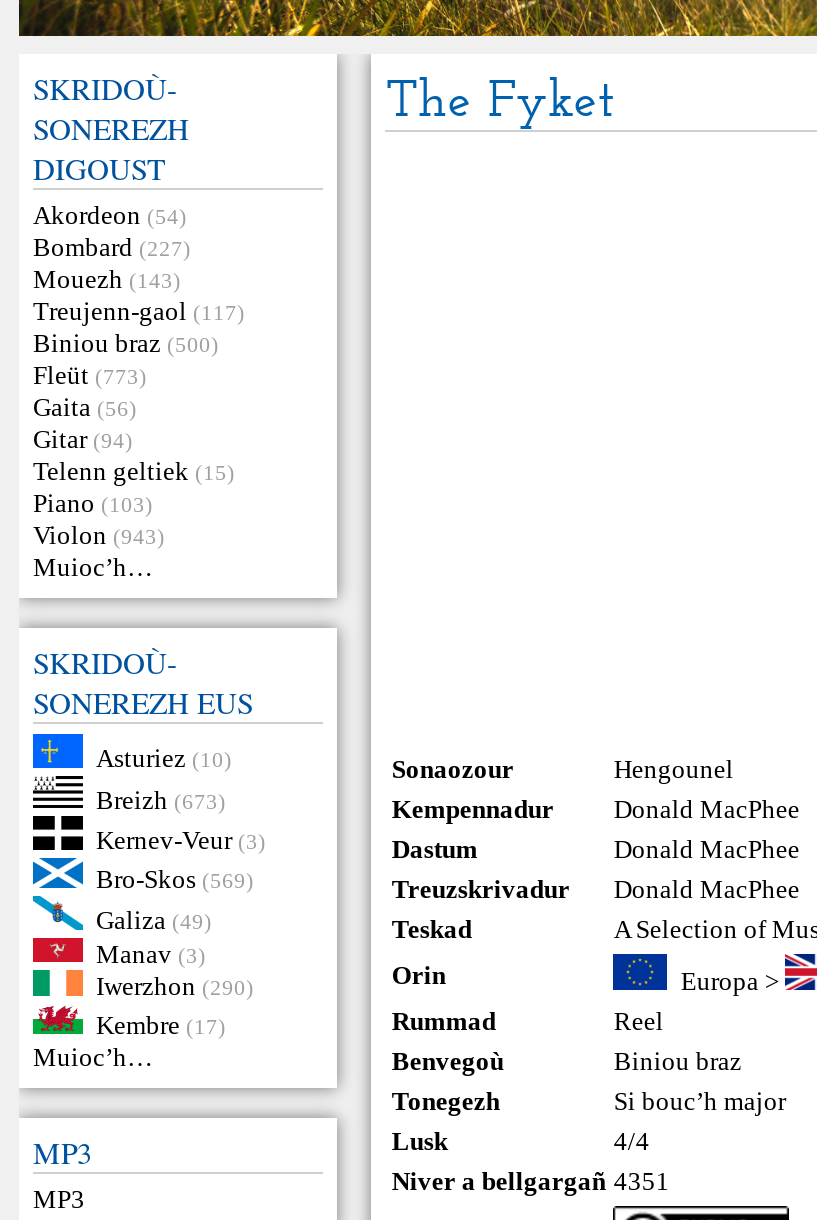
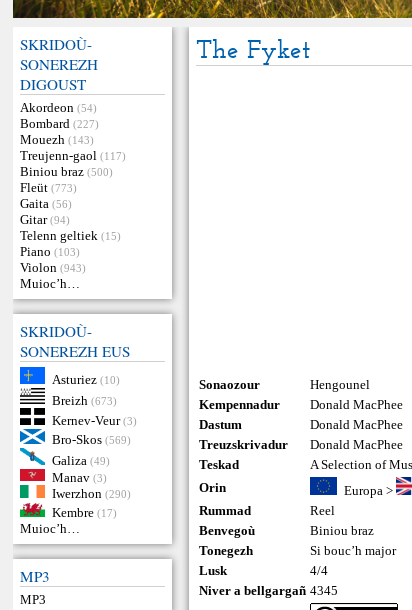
- Niver a bellgargañ 4351
+ Niver a bellgargañ 4345
